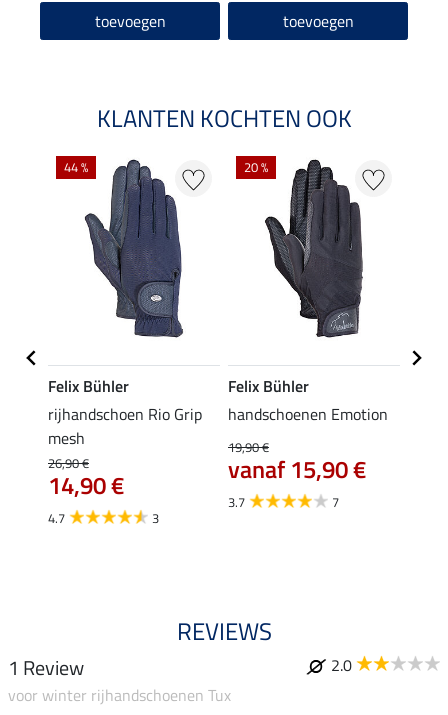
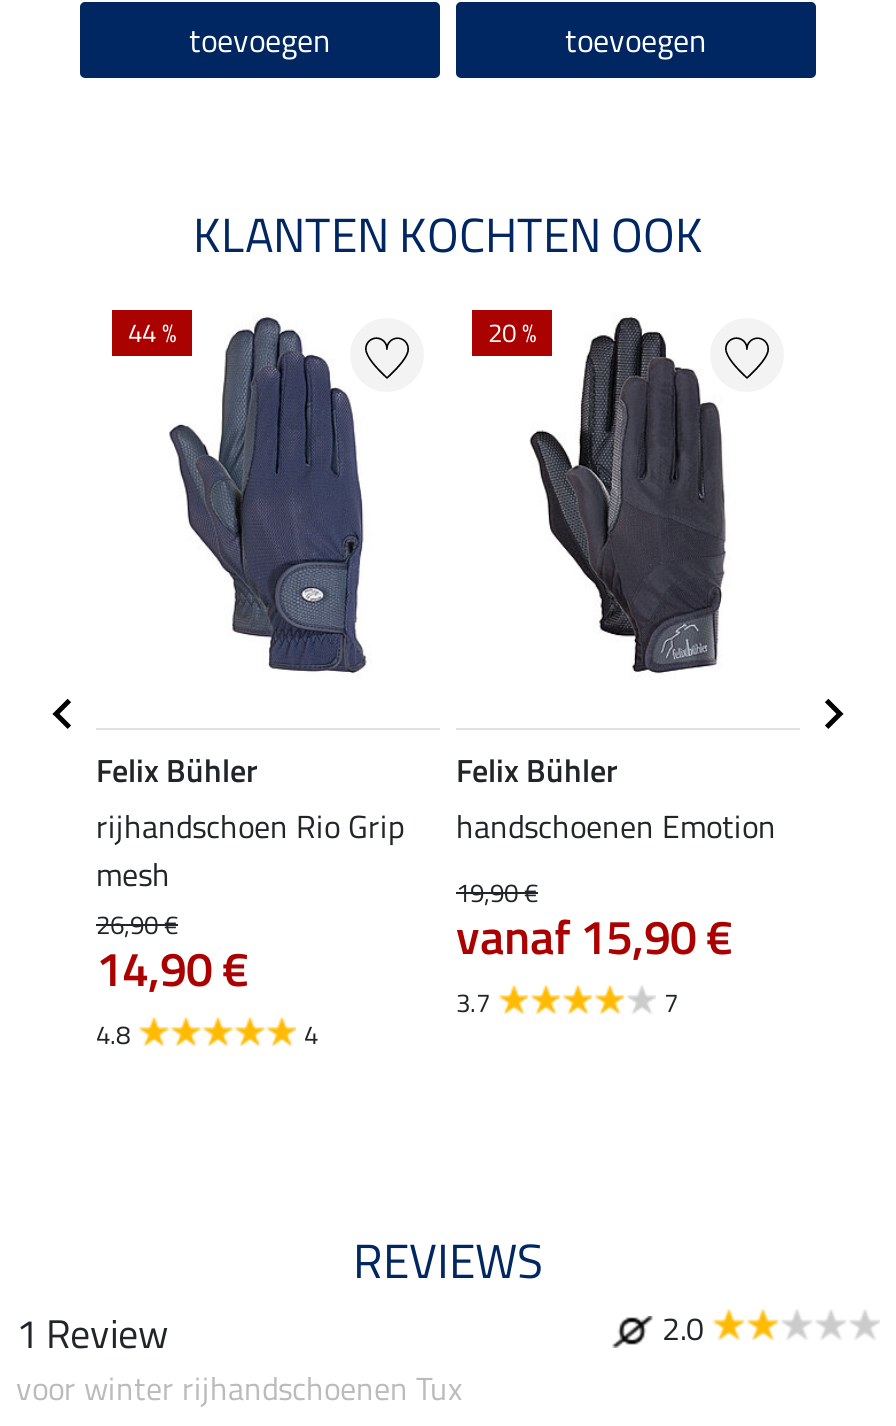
- 4.7
+ 4.8

- 3
+ 4
